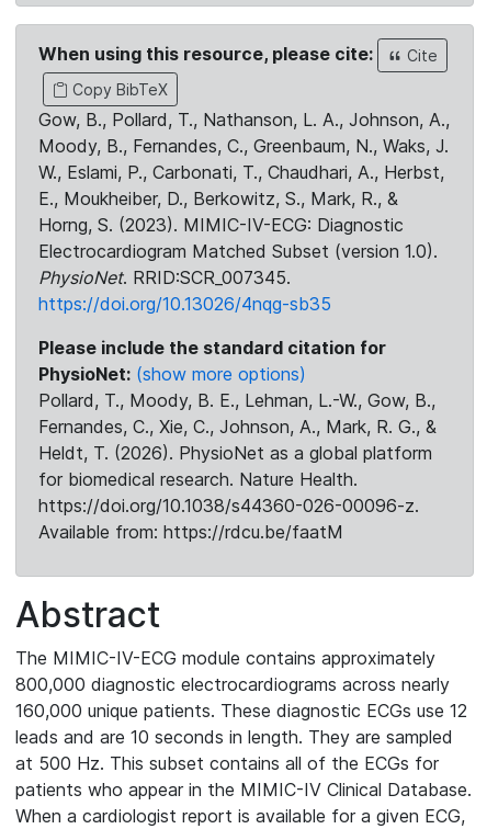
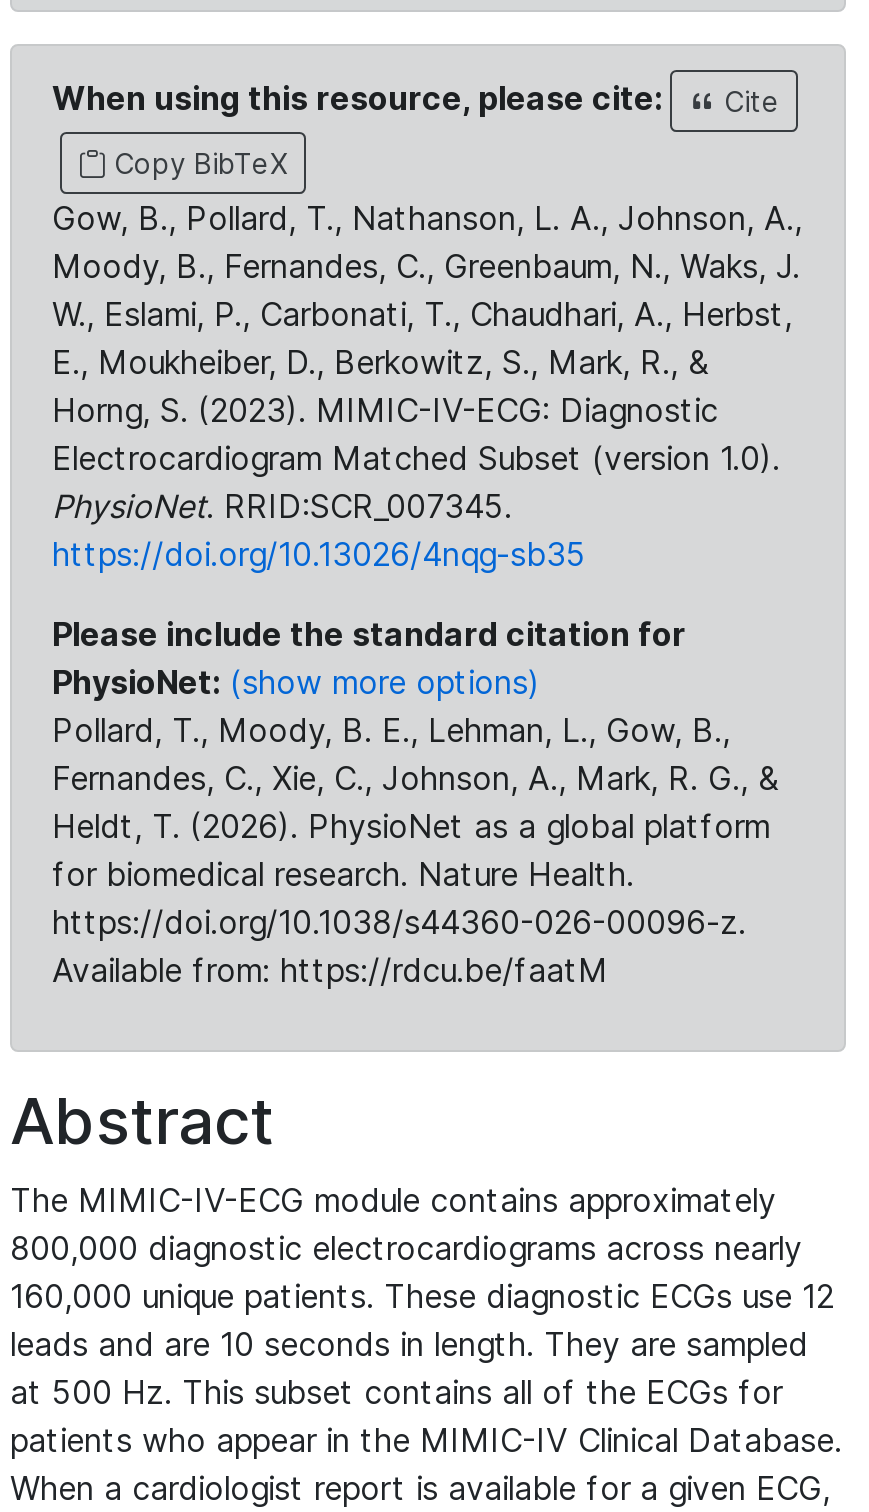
- Pollard, T., Moody, B. E., Lehman, L.-W., Gow, B.,
+ Pollard, T., Moody, B. E., Lehman, L., Gow, B.,
